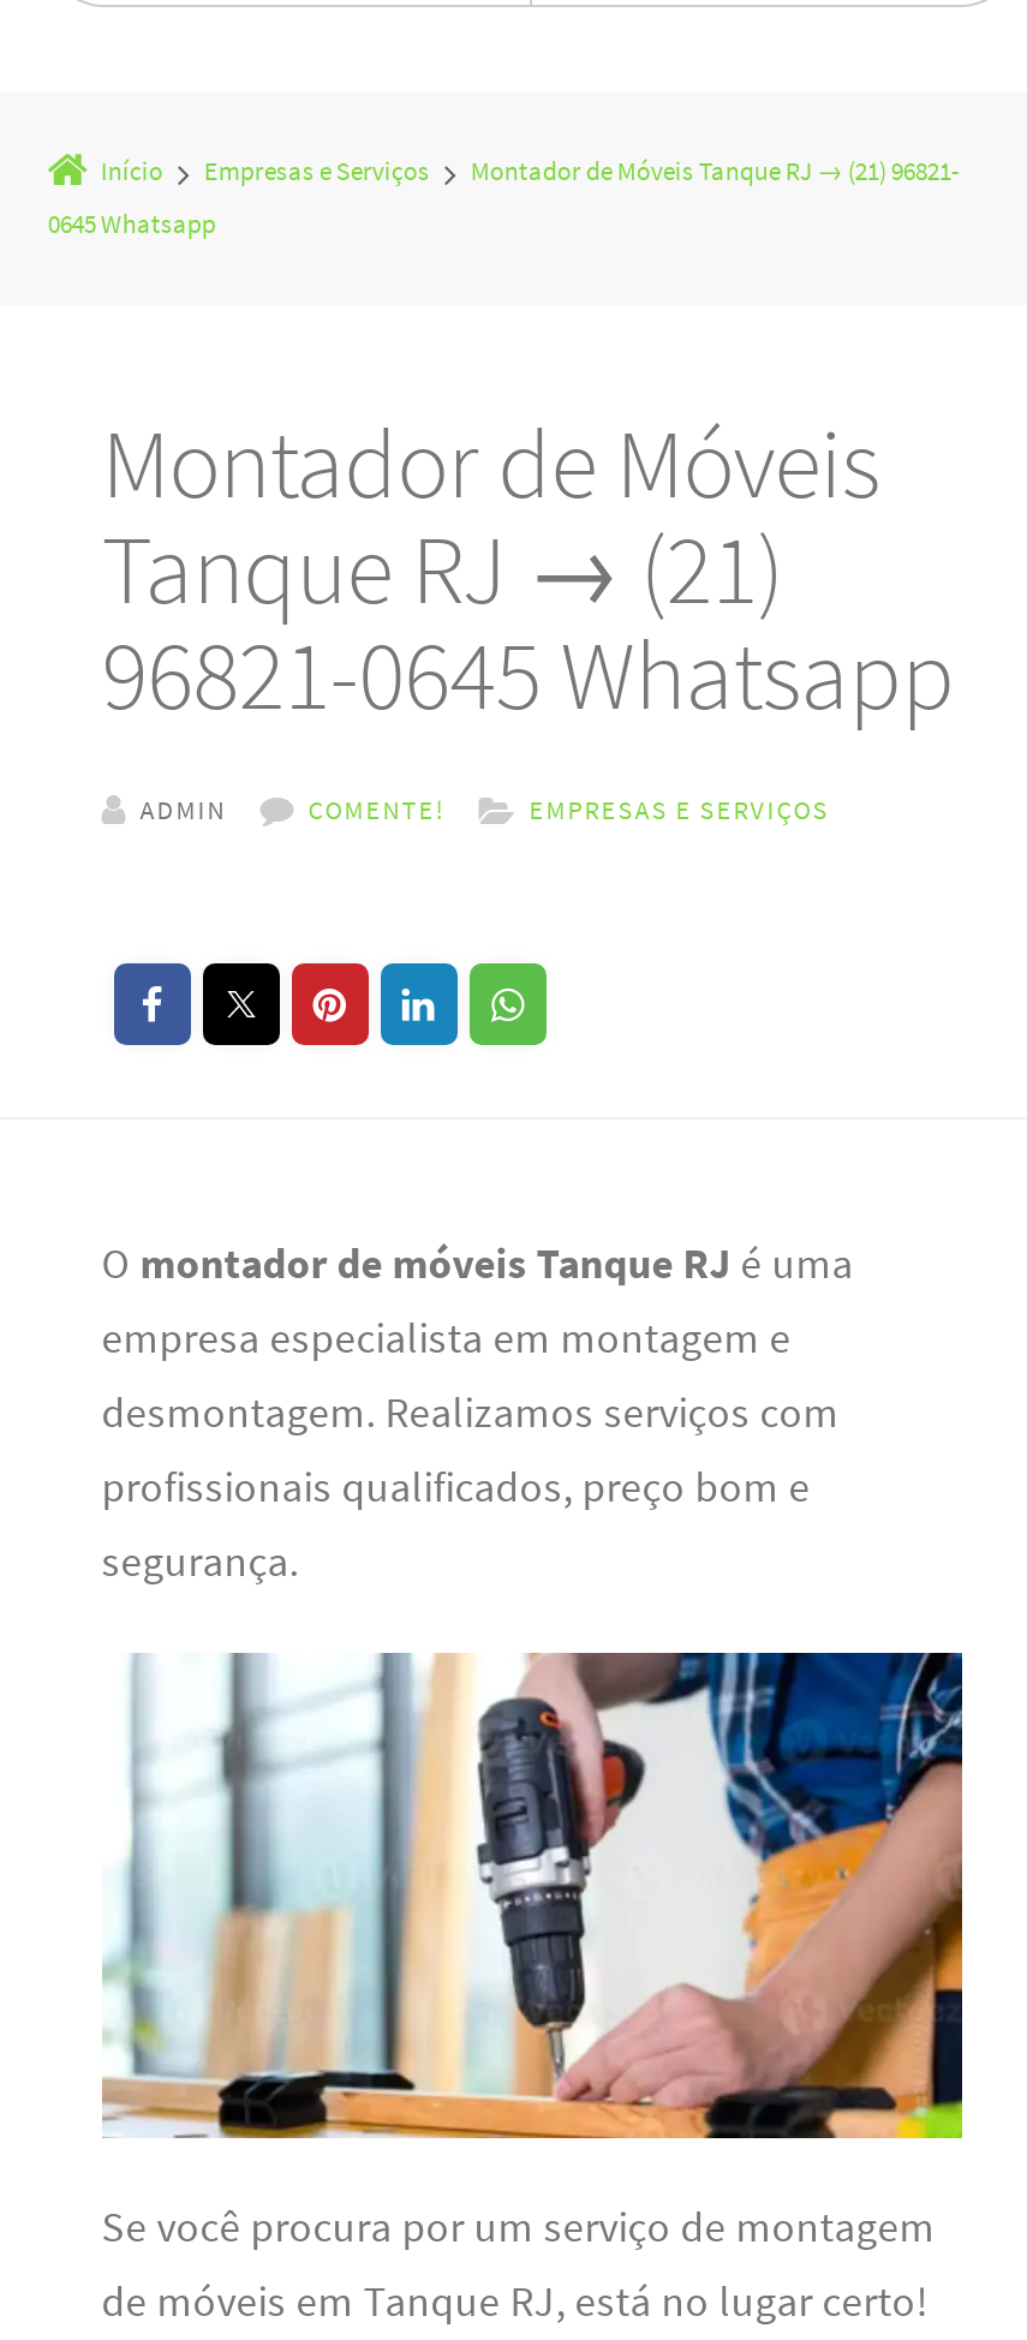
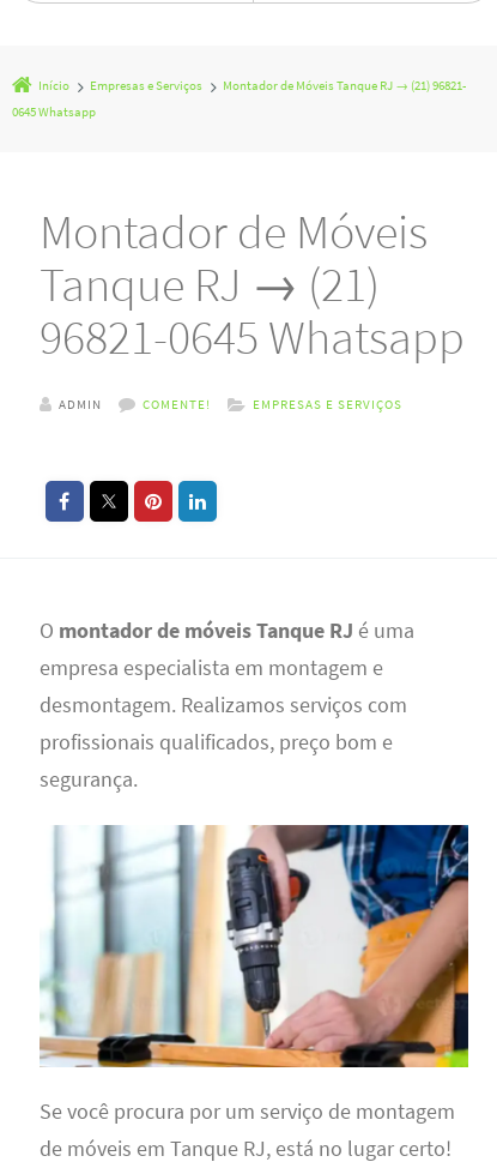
- [image]
